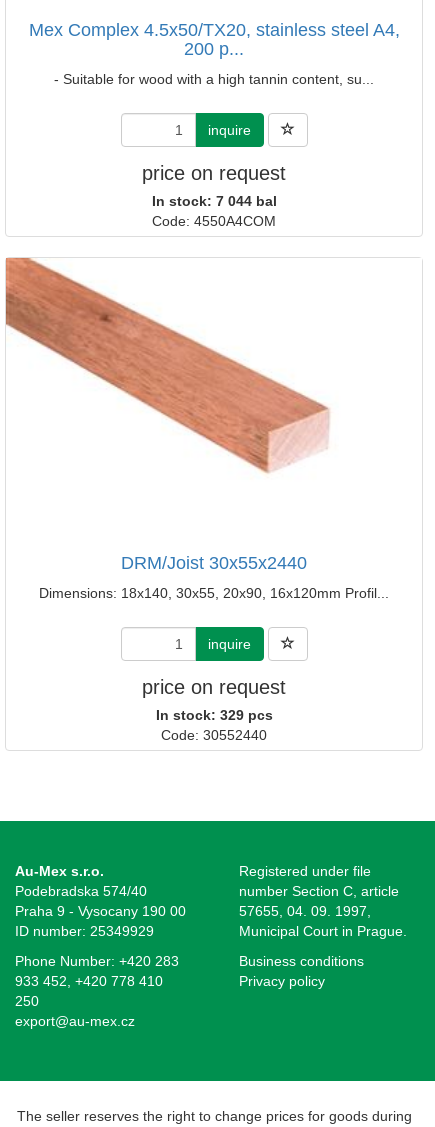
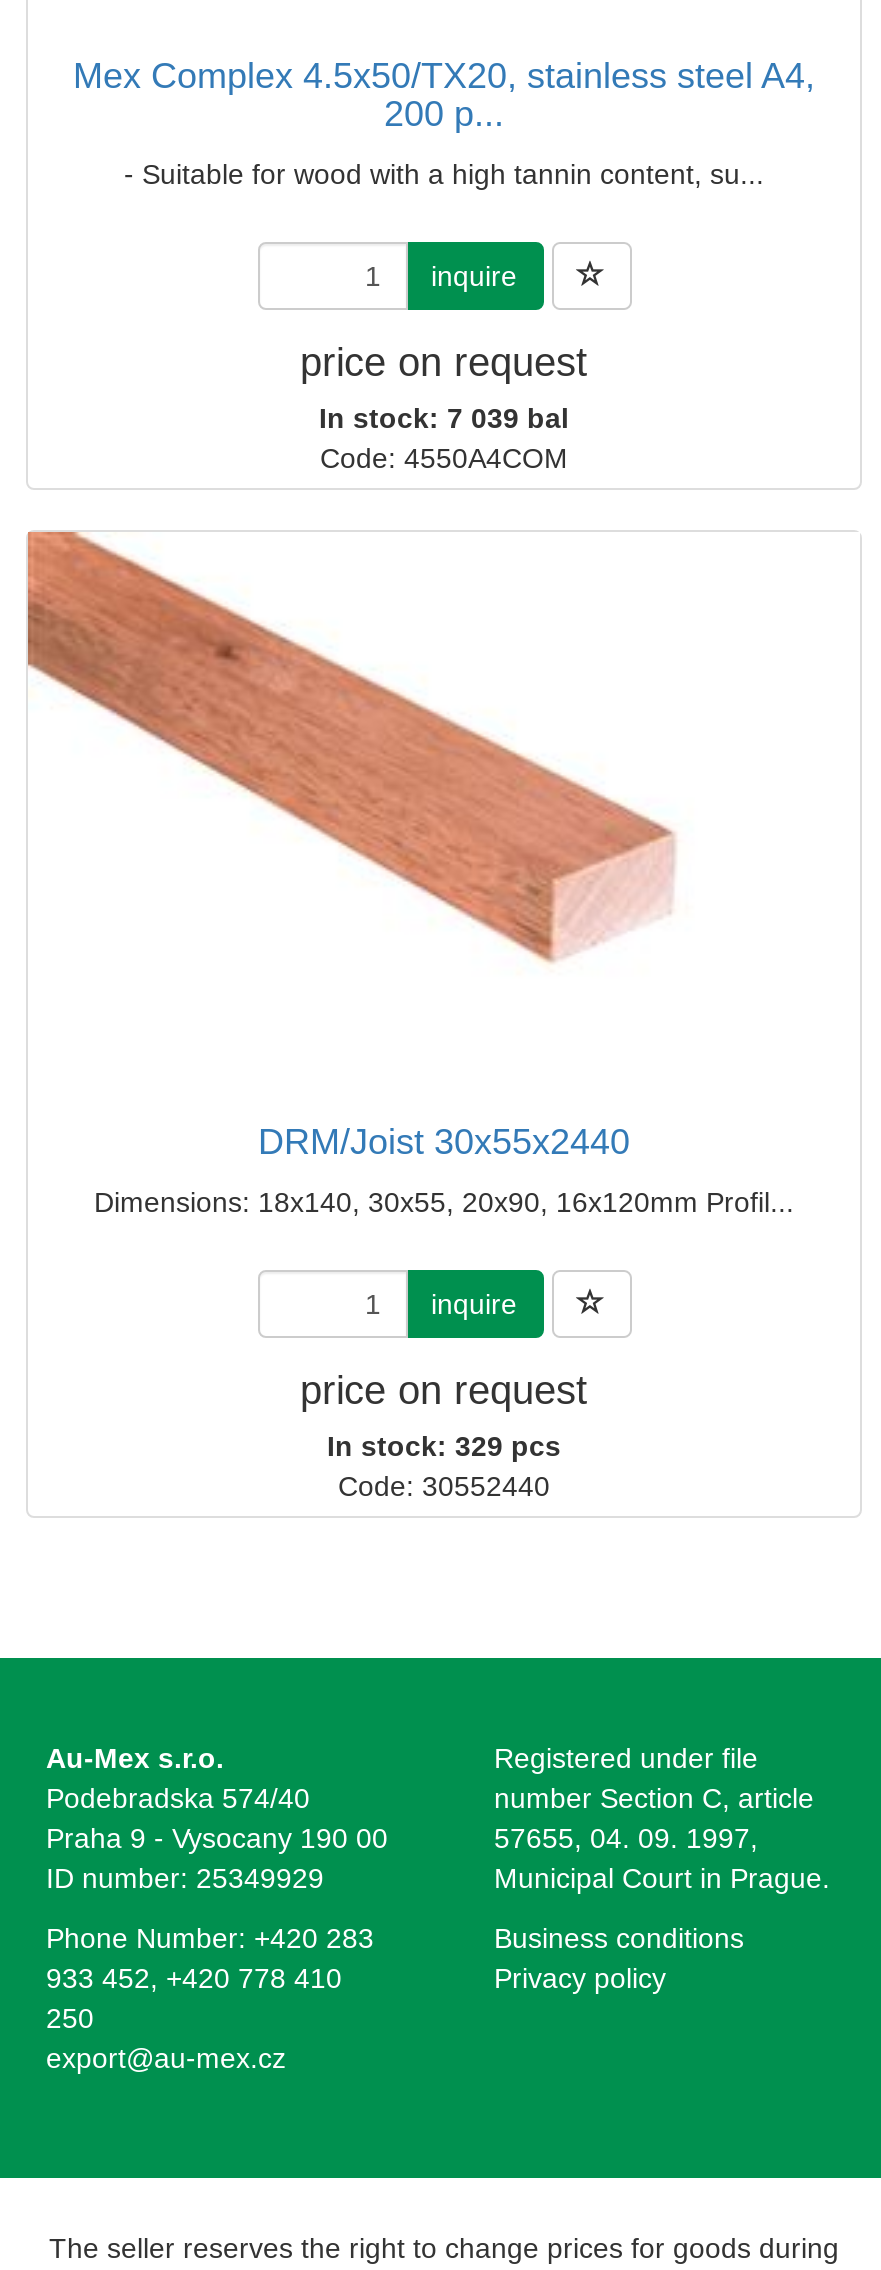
- In stock: 7 044 bal
+ In stock: 7 039 bal
